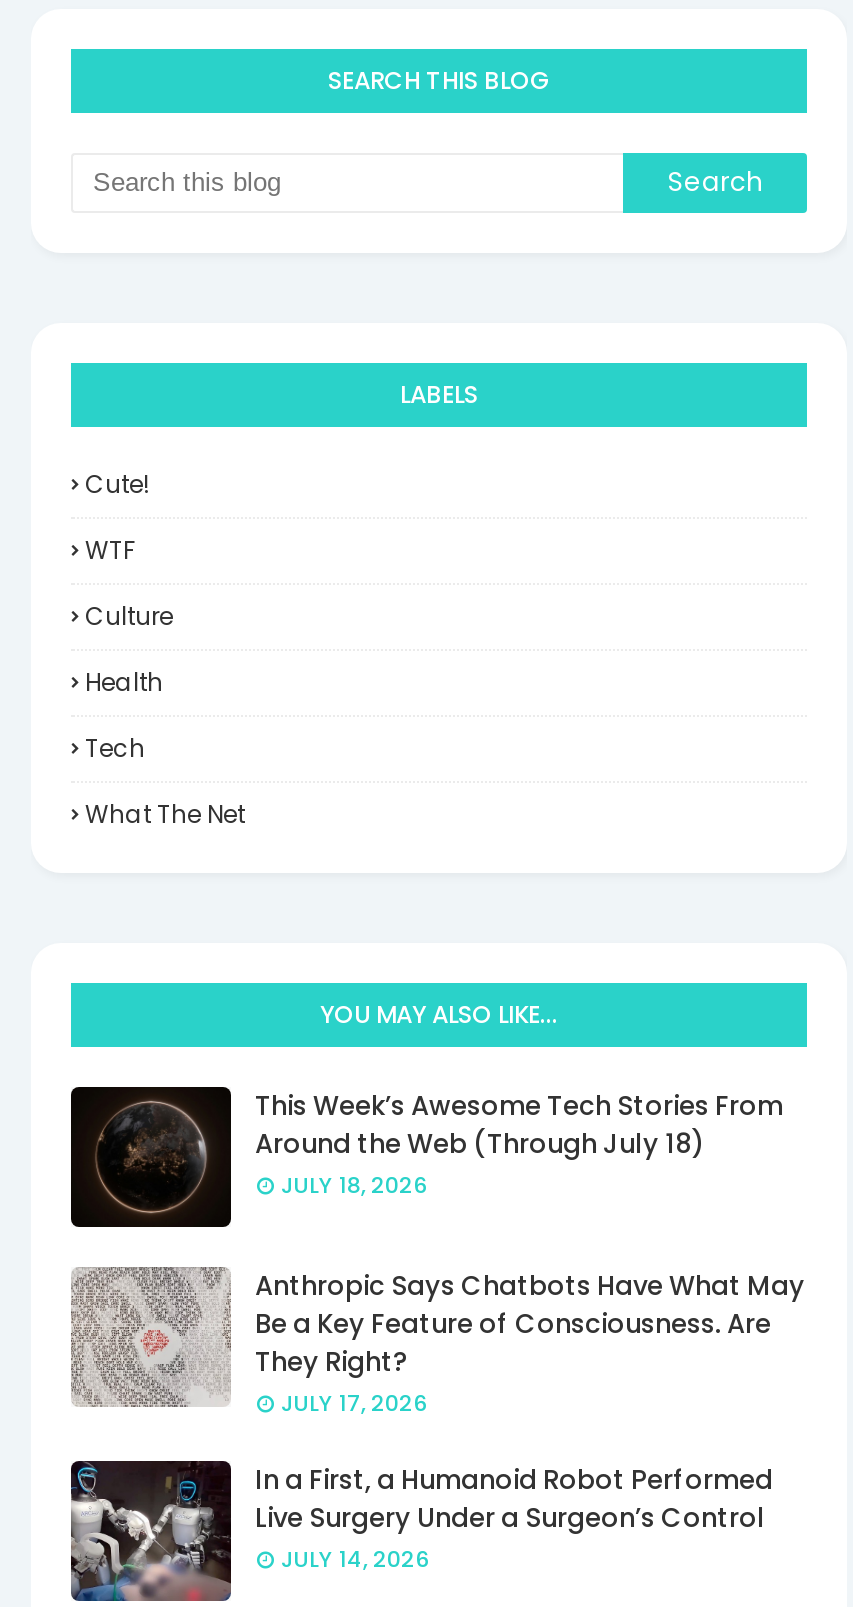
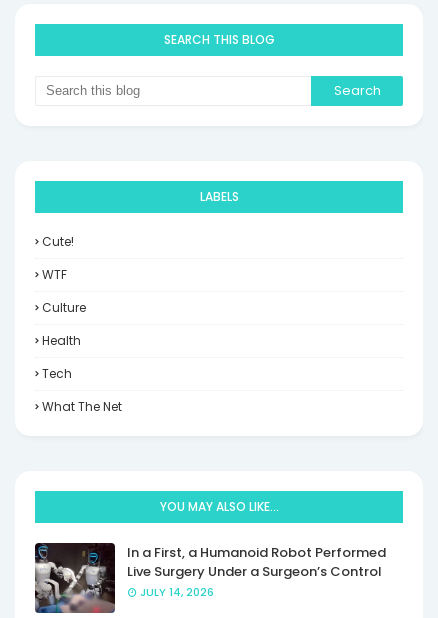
- [image]
- This Week’s Awesome Tech Stories From
- Around the Web (Through July 18)
- JULY 18, 2026
- Anthropic Says Chatbots Have What May
- Be a Key Feature of Consciousness. Are
- They Right?
- JULY 17, 2026

- [image]
